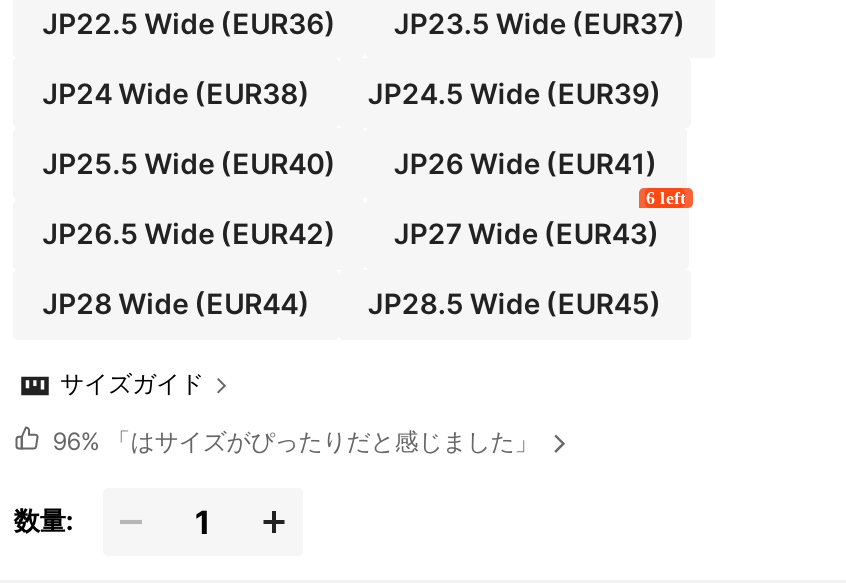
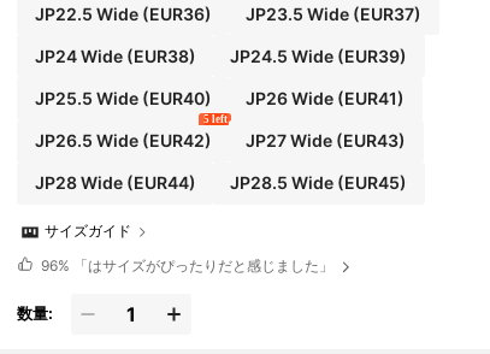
+ 5 left

- 6 left
